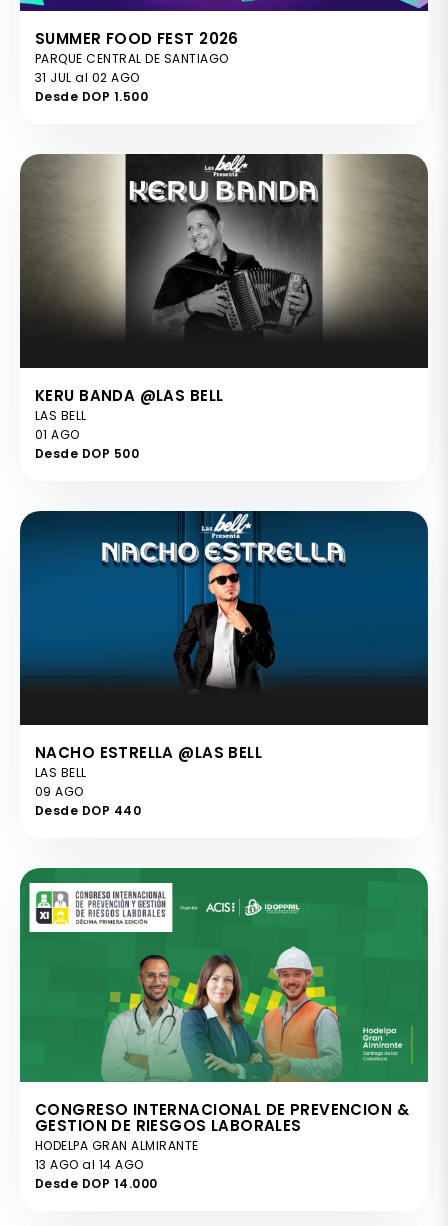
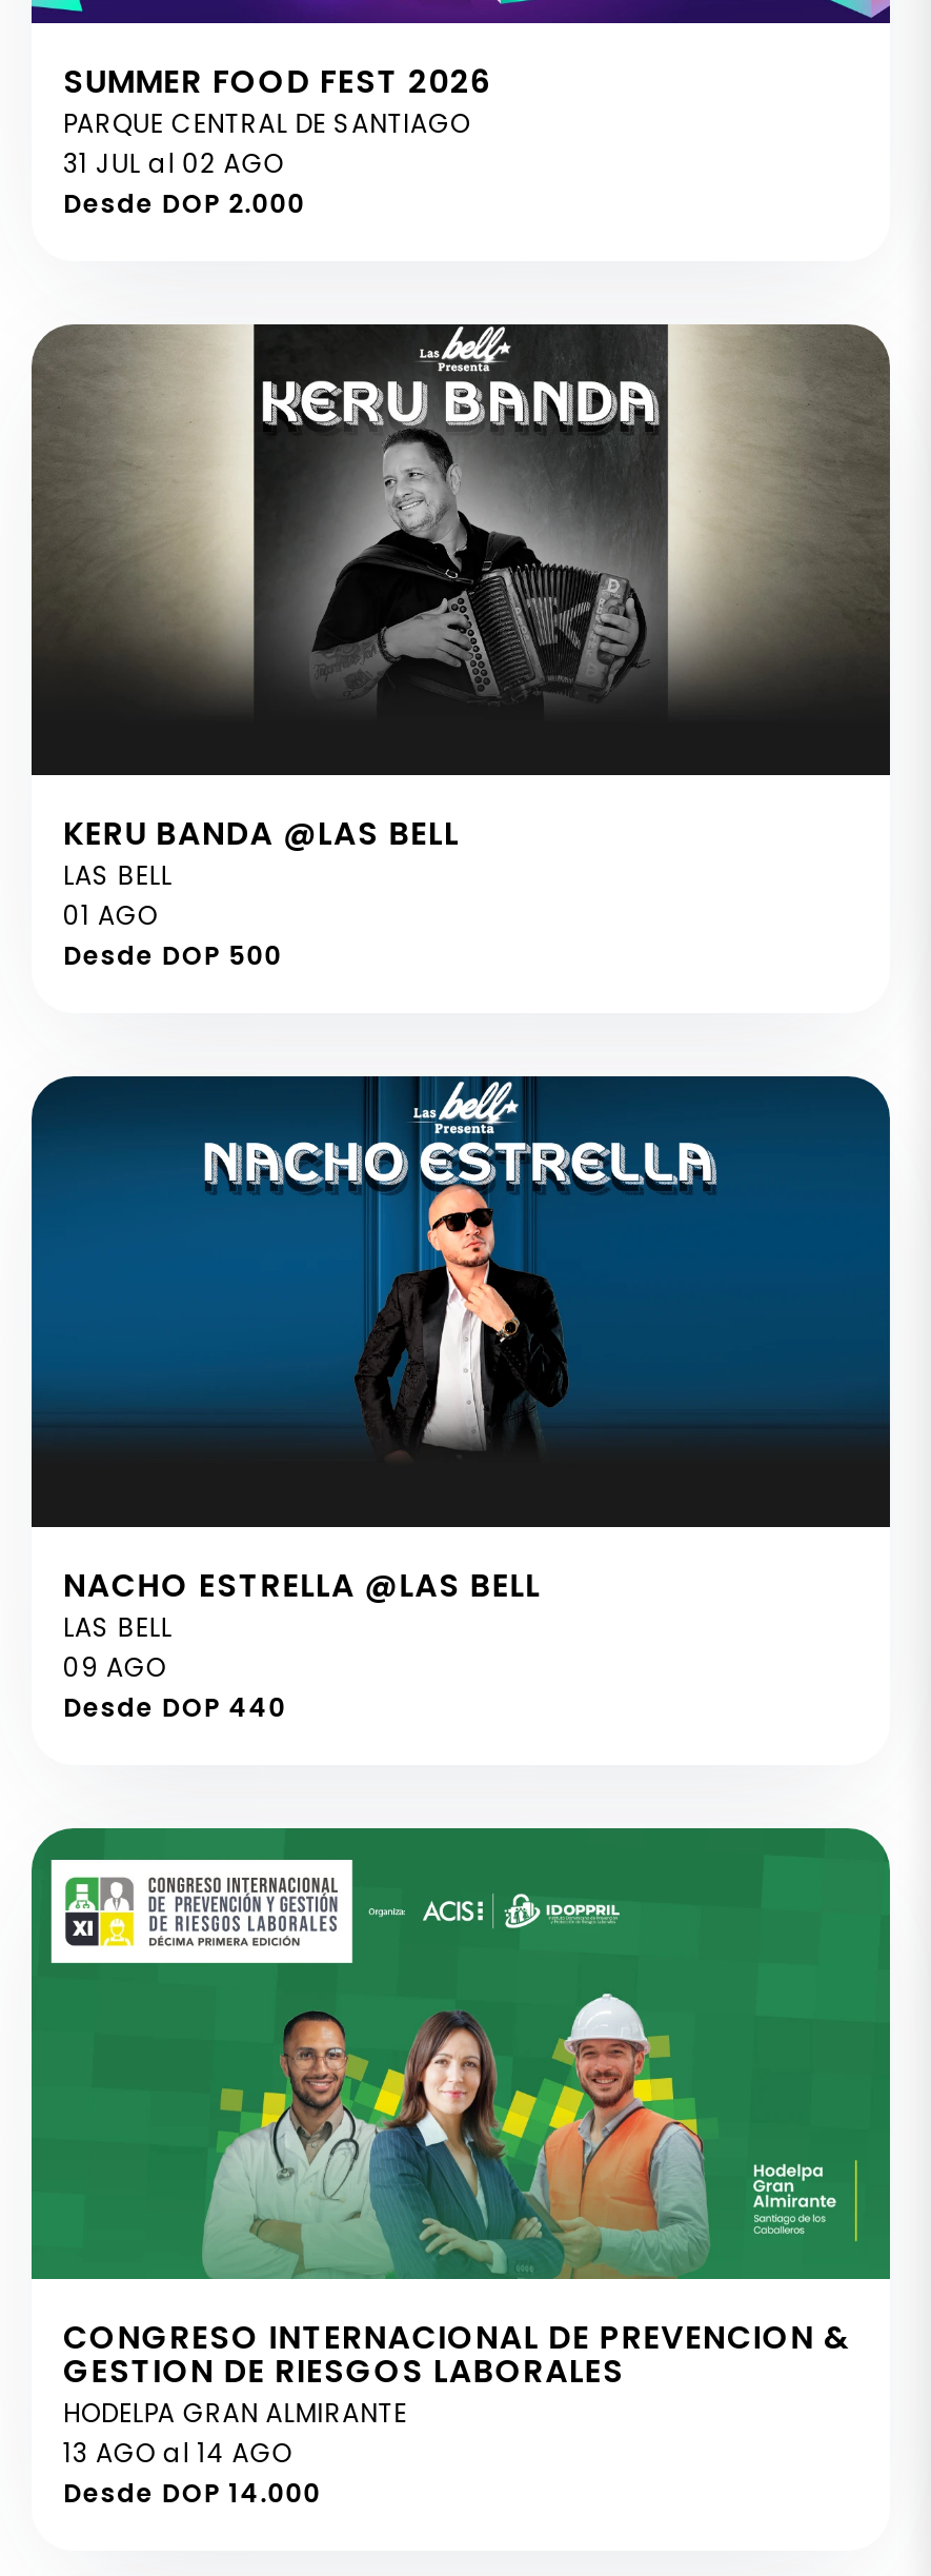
- Desde DOP 1.500
+ Desde DOP 2.000
